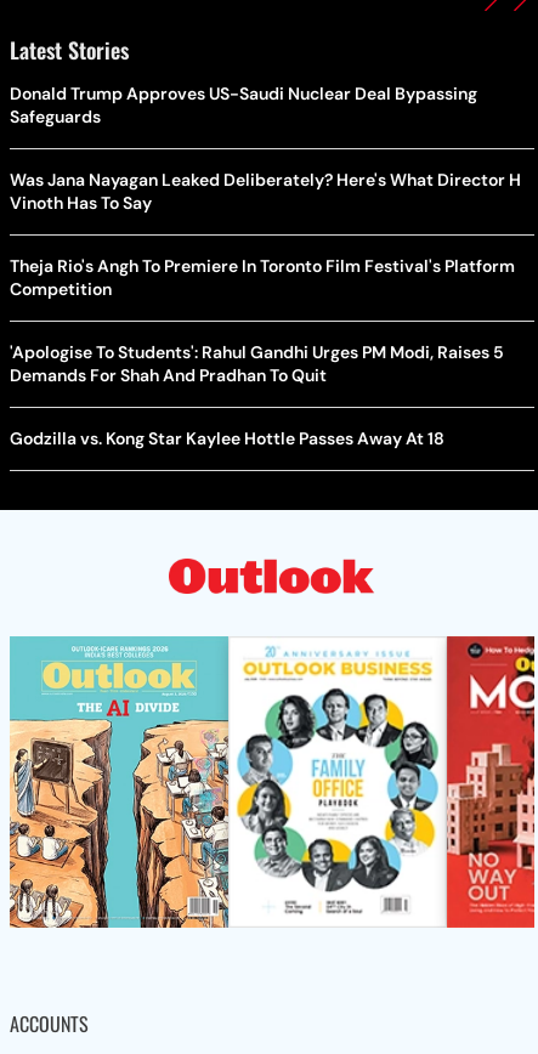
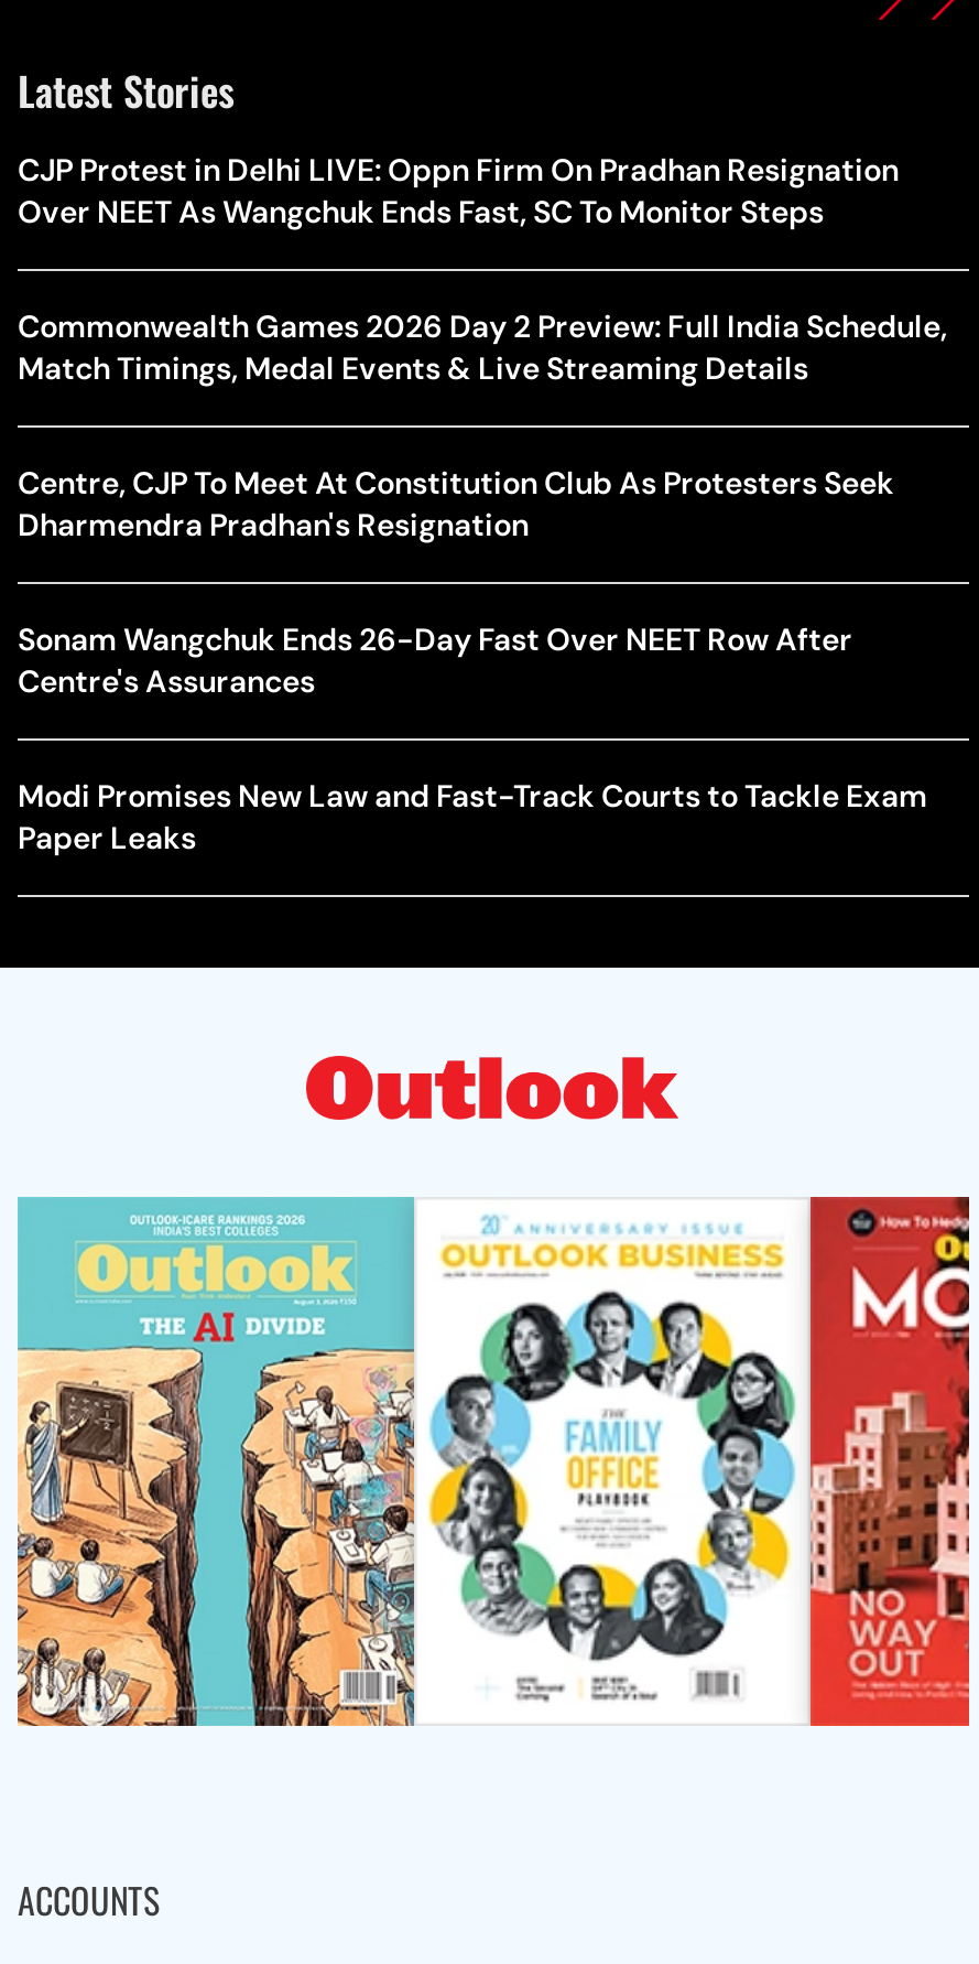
- Donald Trump Approves US-Saudi Nuclear Deal Bypassing
- Safeguards
+ CJP Protest in Delhi LIVE: Oppn Firm On Pradhan Resignation
+ Over NEET As Wangchuk Ends Fast, SC To Monitor Steps

- Was Jana Nayagan Leaked Deliberately? Here's What Director H
- Vinoth Has To Say
+ Commonwealth Games 2026 Day 2 Preview: Full India Schedule,
+ Match Timings, Medal Events & Live Streaming Details

- Theja Rio's Angh To Premiere In Toronto Film Festival's Platform
- Competition
+ Centre, CJP To Meet At Constitution Club As Protesters Seek
+ Dharmendra Pradhan's Resignation

- 'Apologise To Students': Rahul Gandhi Urges PM Modi, Raises 5
- Demands For Shah And Pradhan To Quit
+ Sonam Wangchuk Ends 26-Day Fast Over NEET Row After
+ Centre's Assurances

- Godzilla vs. Kong Star Kaylee Hottle Passes Away At 18
+ Modi Promises New Law and Fast-Track Courts to Tackle Exam
+ Paper Leaks
